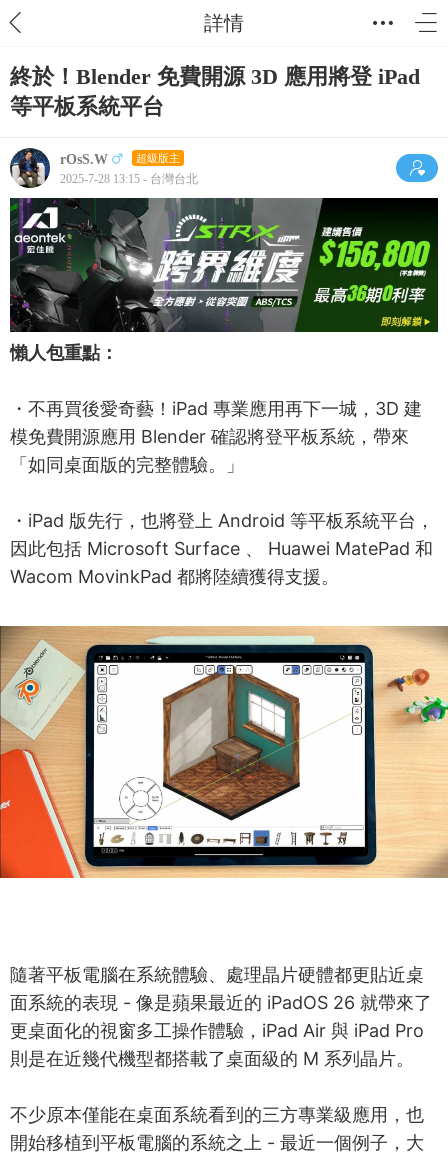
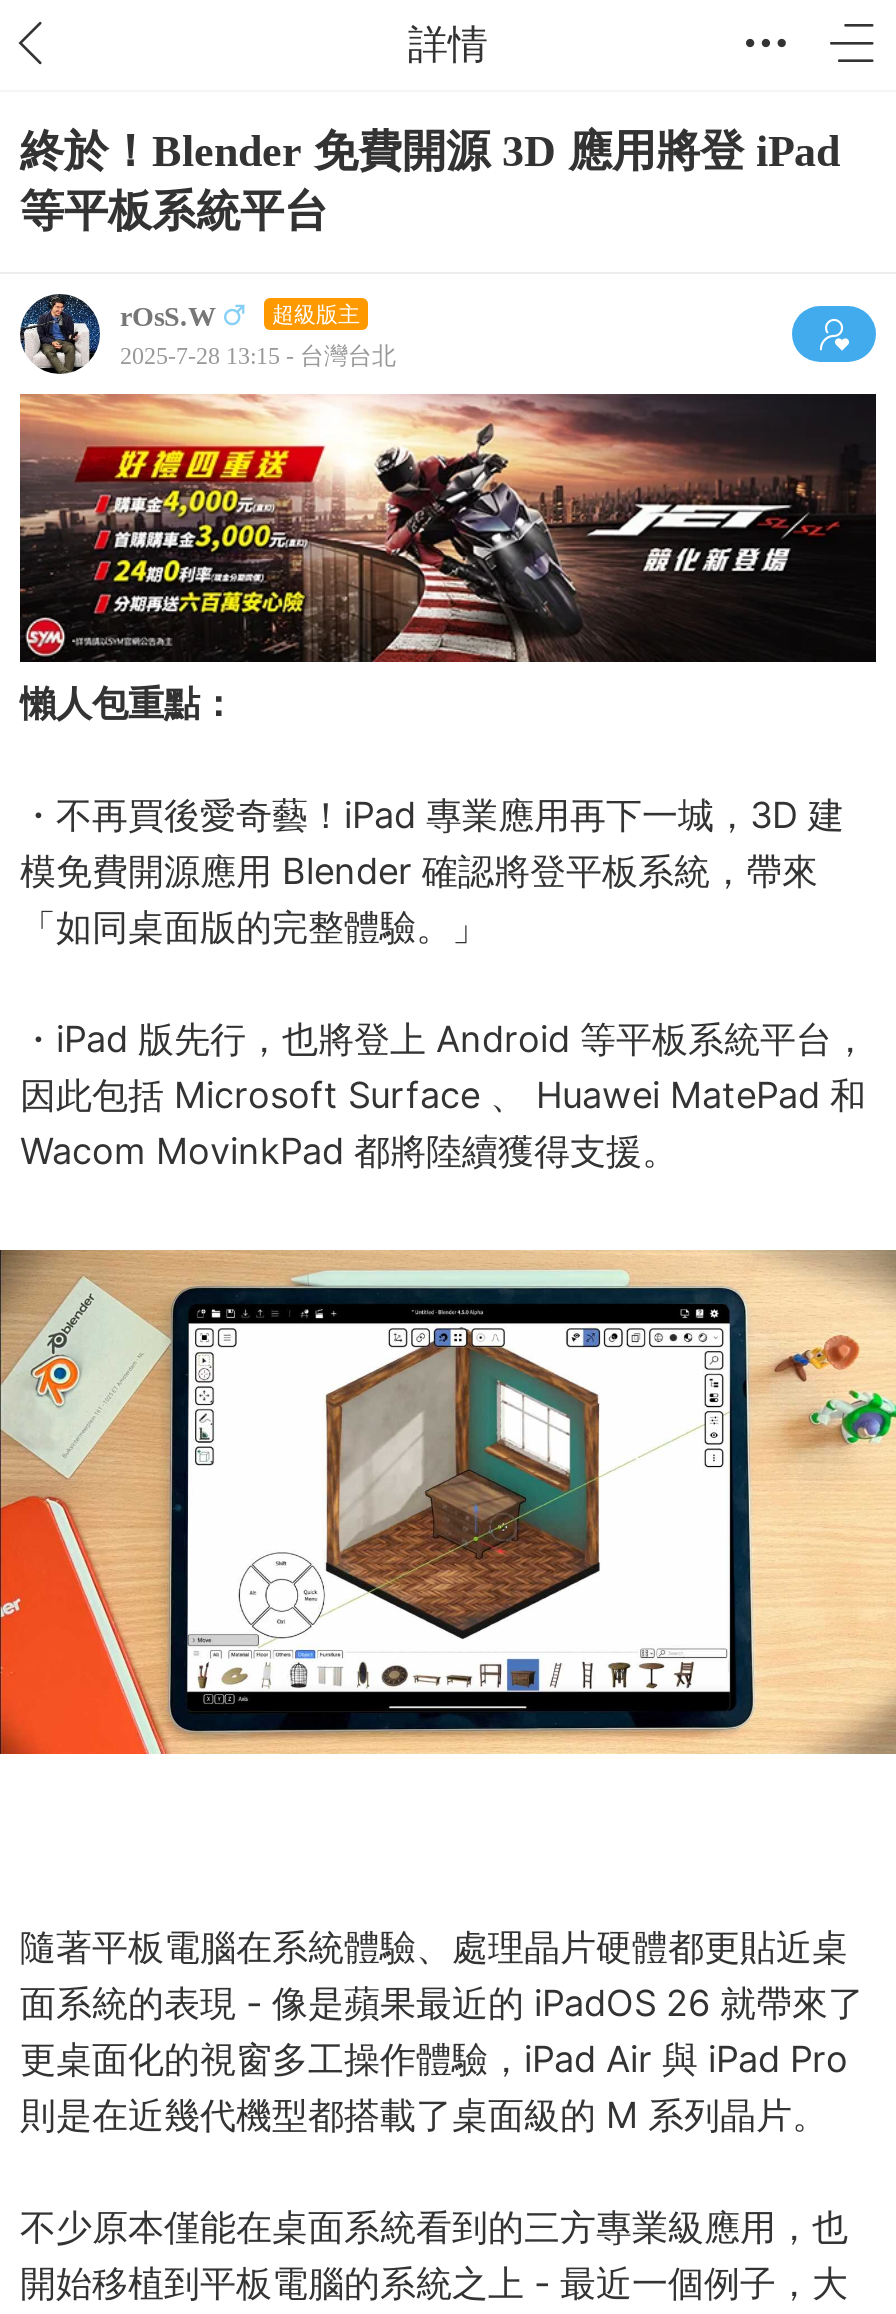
- [image]
+ [image]
